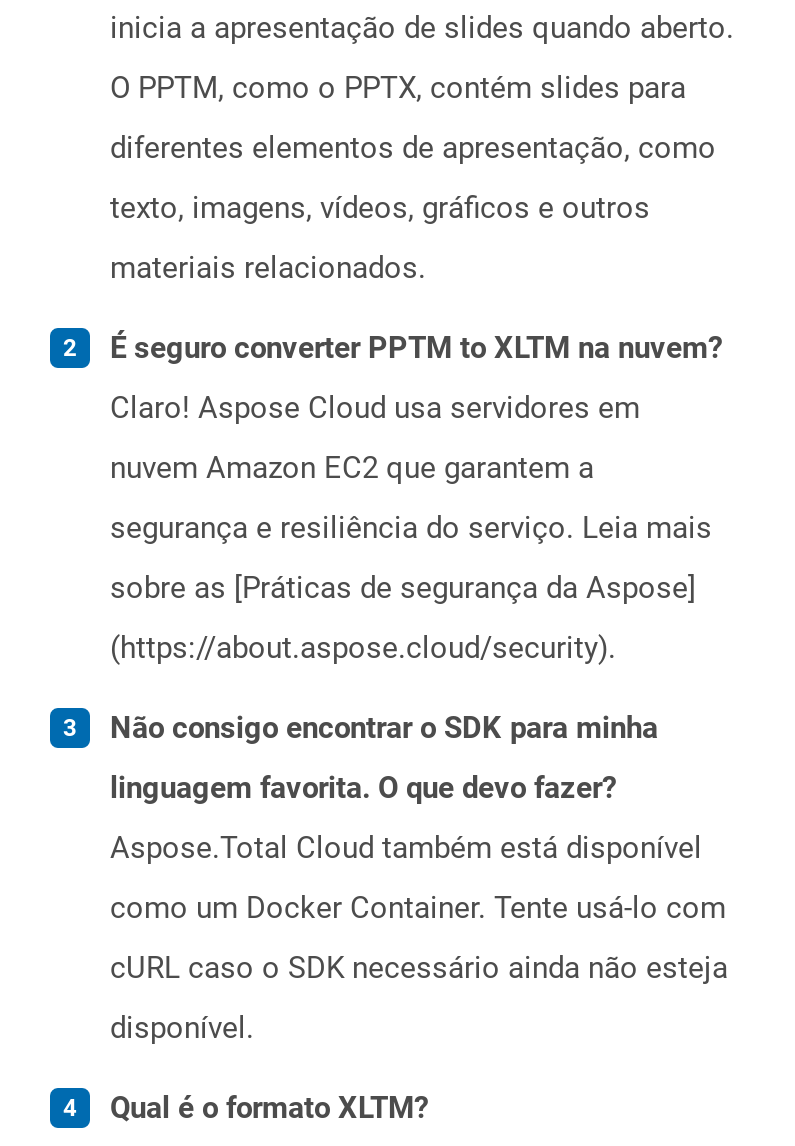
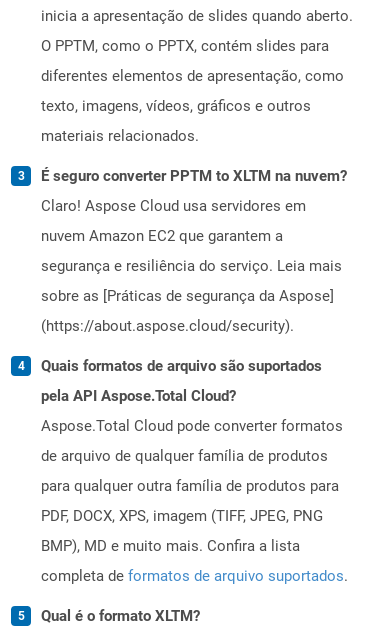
- Não consigo encontrar o SDK para minha
- linguagem favorita. O que devo fazer?
- Aspose.Total Cloud também está disponível
- como um Docker Container. Tente usá-lo com
- cURL caso o SDK necessário ainda não esteja
- disponível.
+ Quais formatos de arquivo são suportados
+ pela API Aspose.Total Cloud?
+ Aspose.Total Cloud pode converter formatos
+ de arquivo de qualquer família de produtos
+ para qualquer outra família de produtos para
+ PDF, DOCX, XPS, imagem (TIFF, JPEG, PNG
+ BMP), MD e muito mais. Confira a lista
+ completa de formatos de arquivo suportados.
